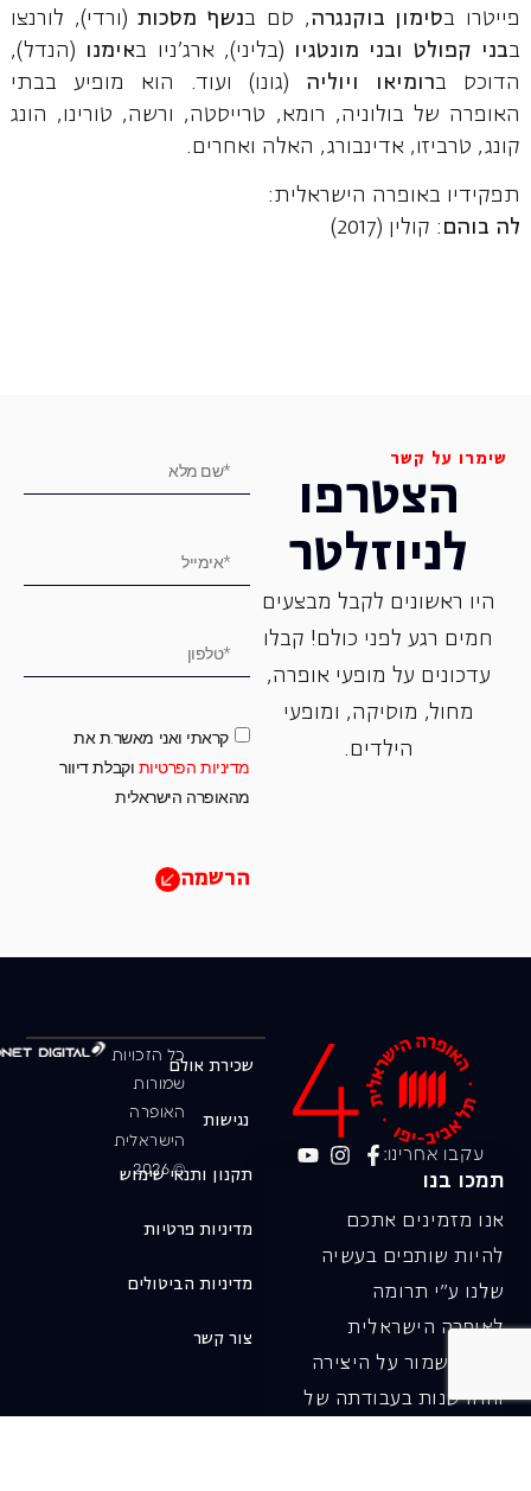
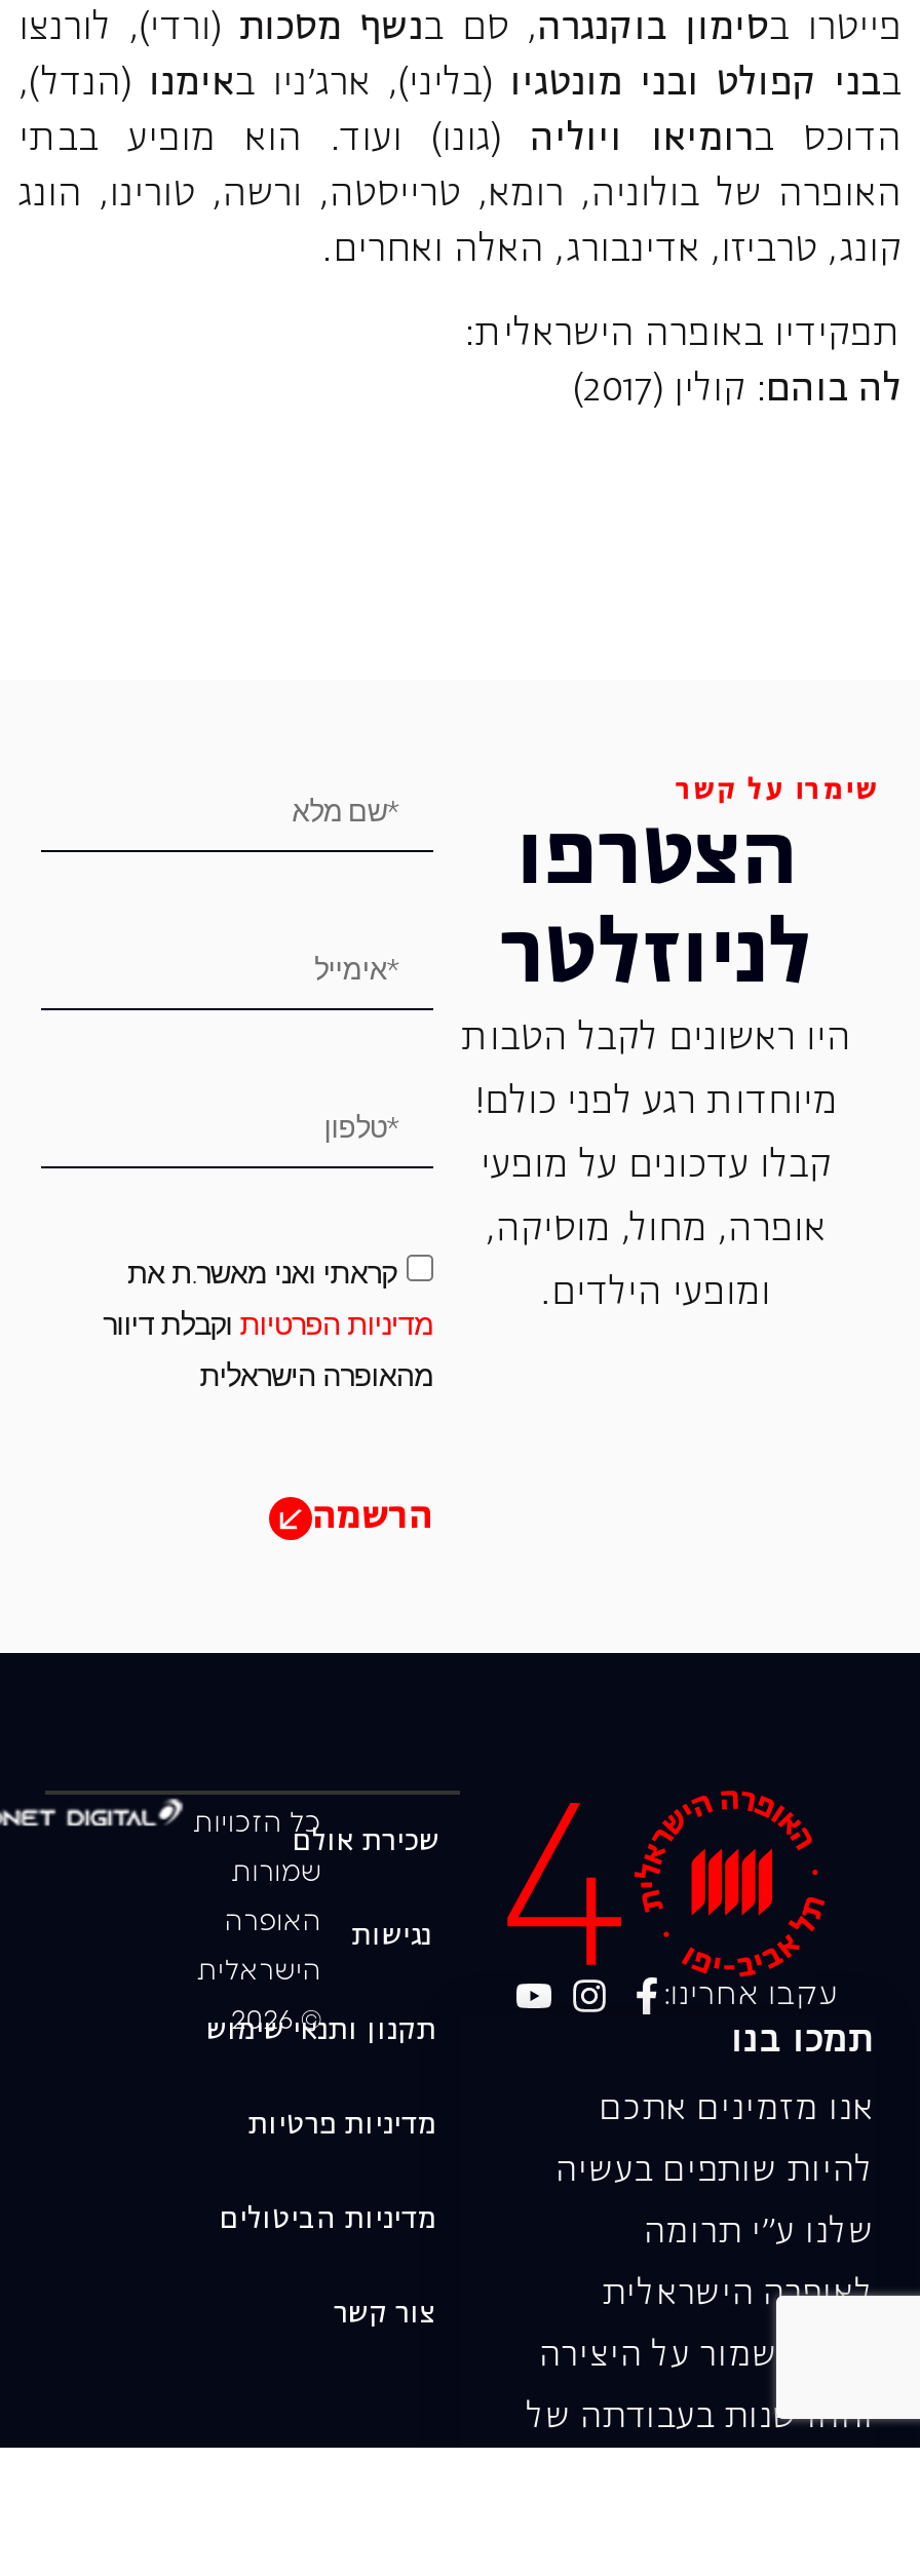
- היו ראשונים לקבל מבצעים
+ היו ראשונים לקבל הטבות

- חמים רגע לפני כולם! קבלו
+ מיוחדות רגע לפני כולם!

- עדכונים על מופעי אופרה,
+ קבלו עדכונים על מופעי

- מחול, מוסיקה, ומופעי
+ אופרה, מחול, מוסיקה,

- הילדים.
+ ומופעי הילדים.
